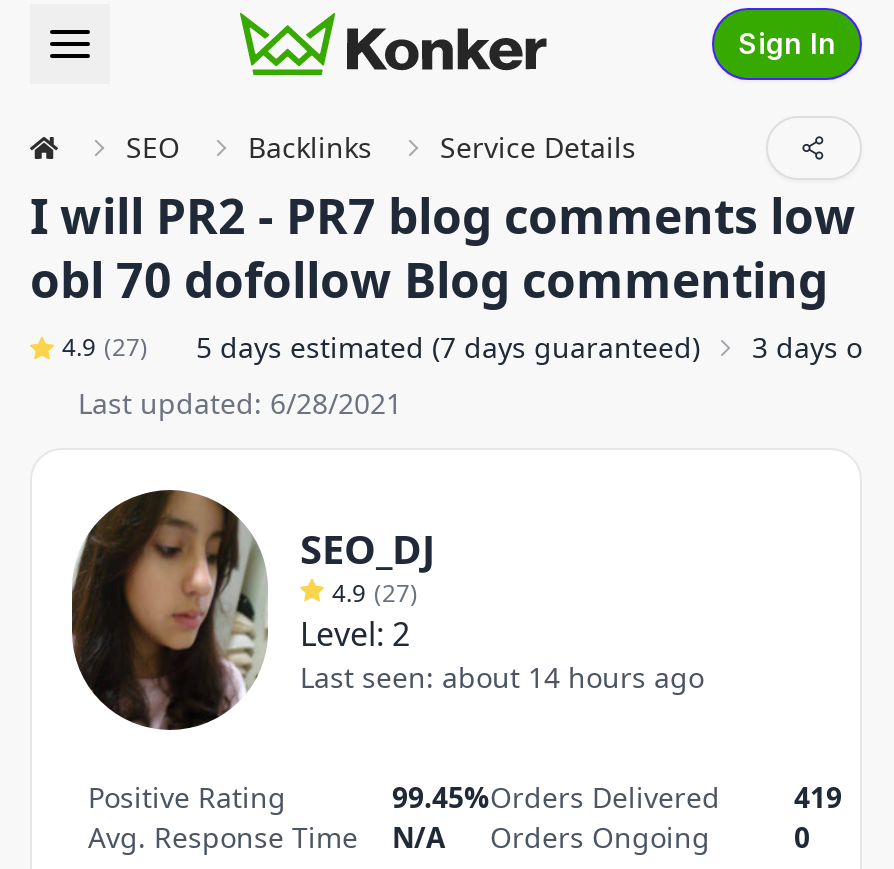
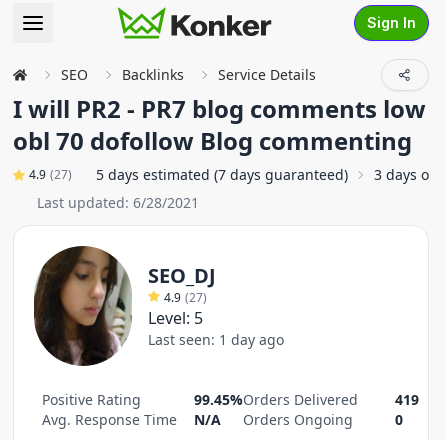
- Level: 2
- Last seen: about 14 hours ago
+ Level: 5
+ Last seen: 1 day ago
